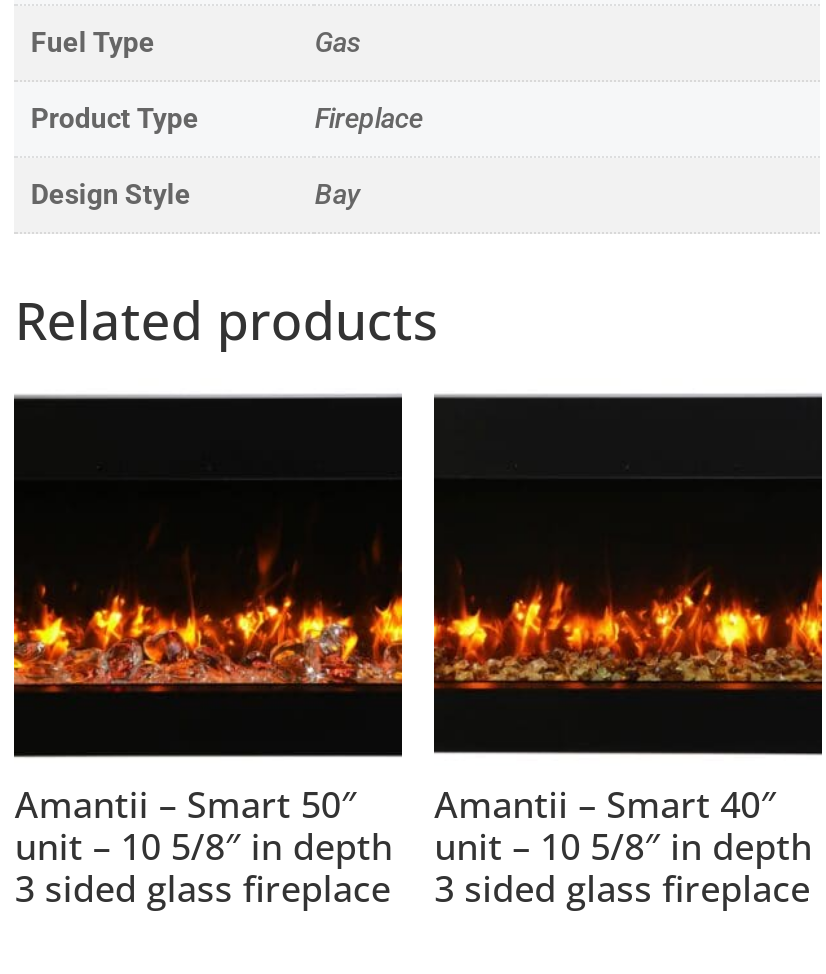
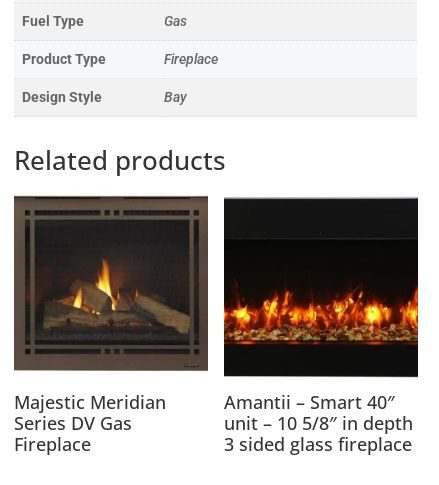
- [image]
- Amantii – Smart 50″
- unit – 10 5/8″ in depth
- 3 sided glass fireplace
+ [image]
+ Majestic Meridian
+ Series DV Gas
+ Fireplace
